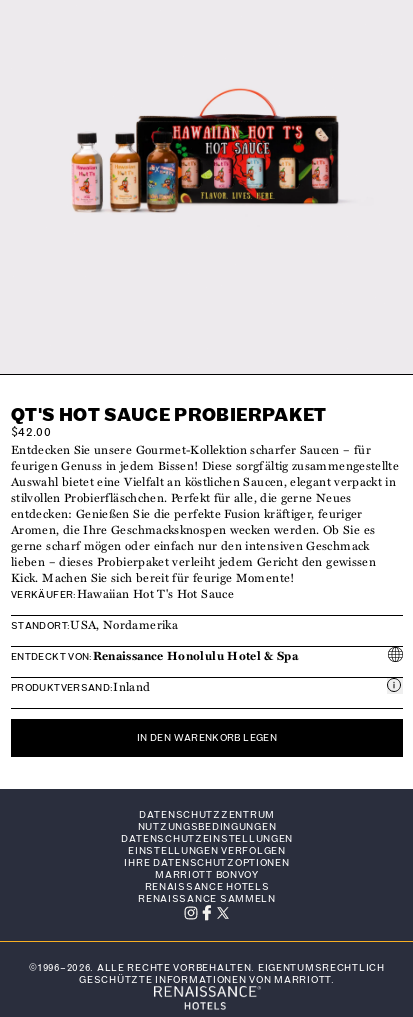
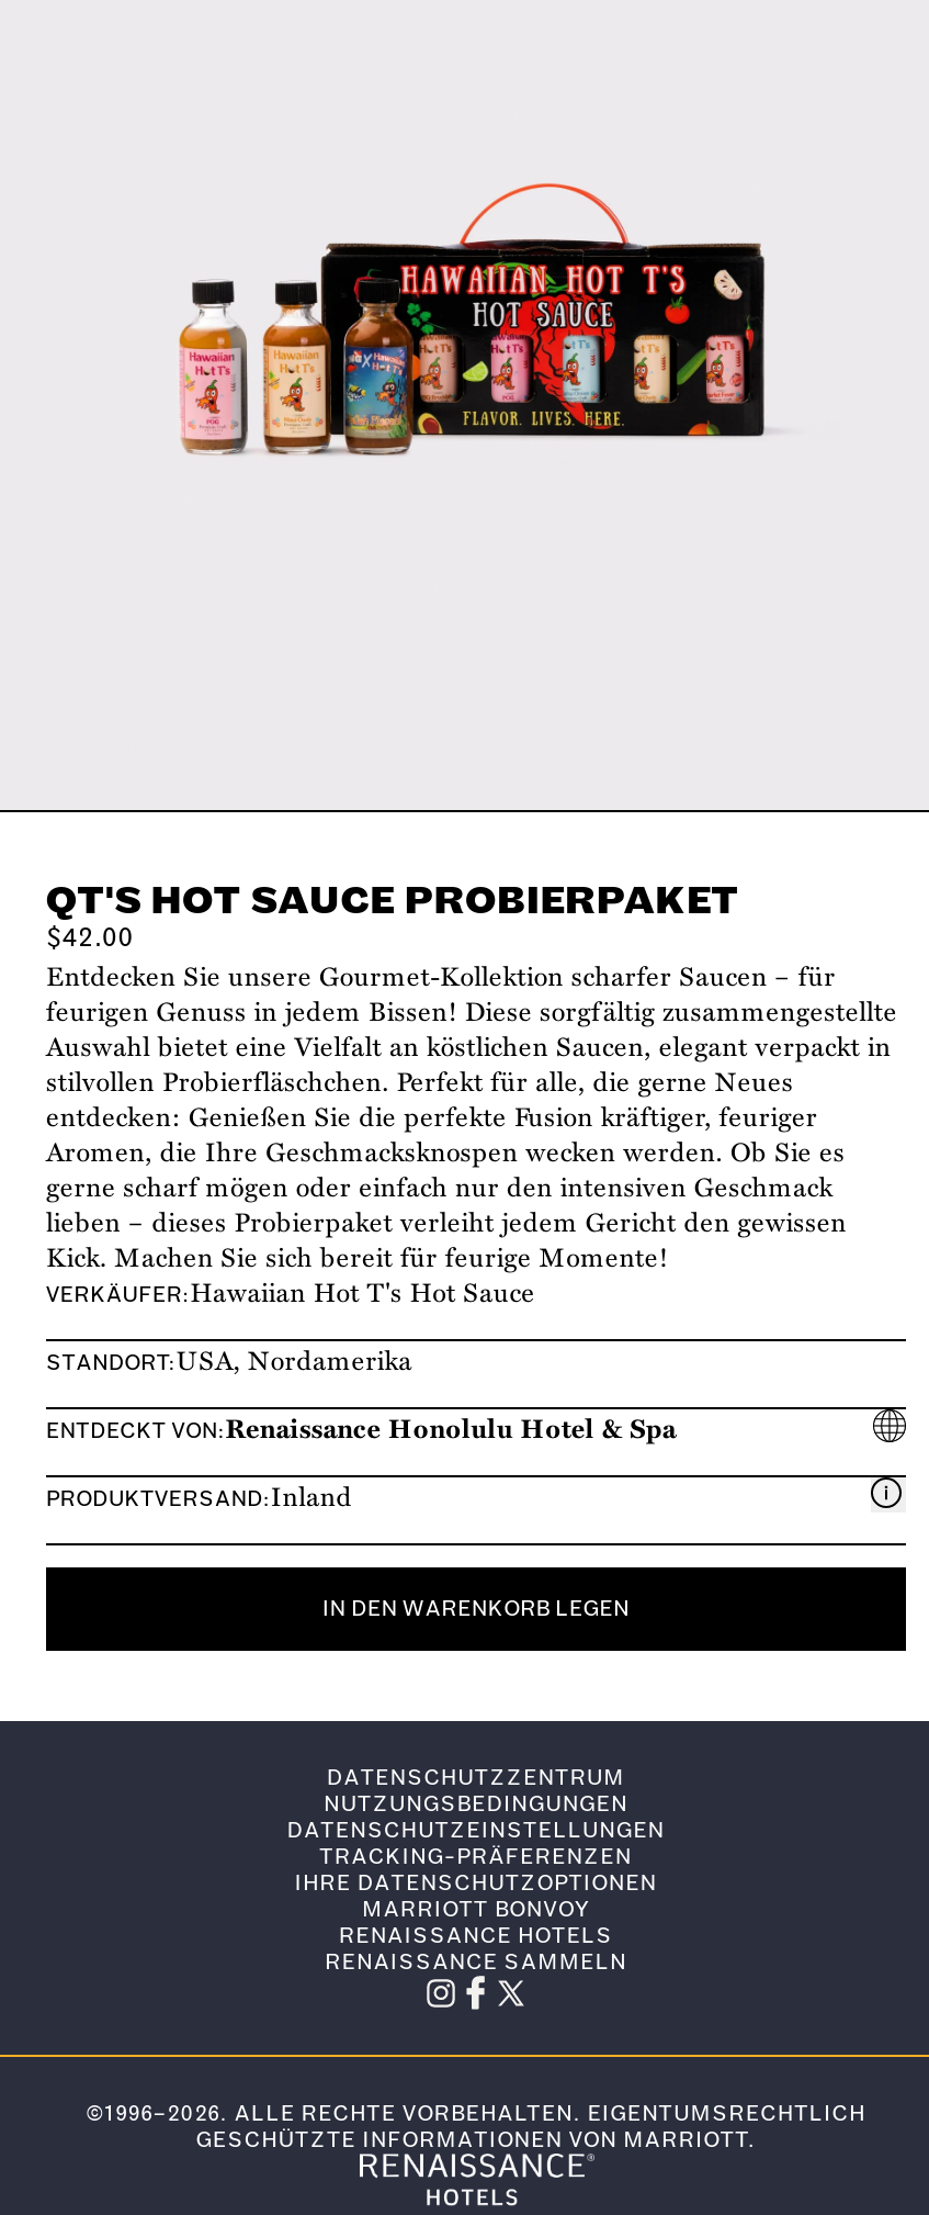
- EINSTELLUNGEN VERFOLGEN
+ TRACKING-PRÄFERENZEN
